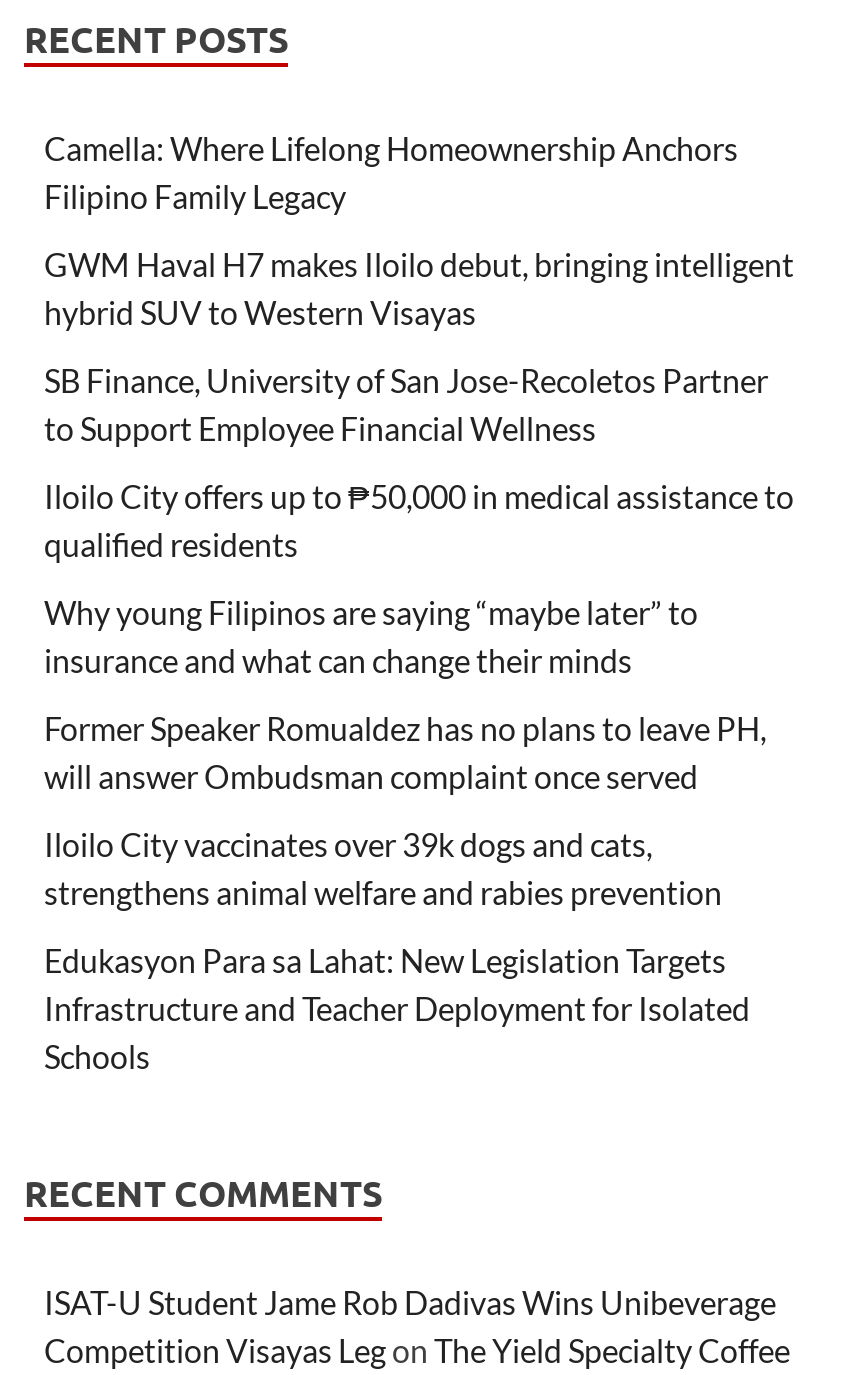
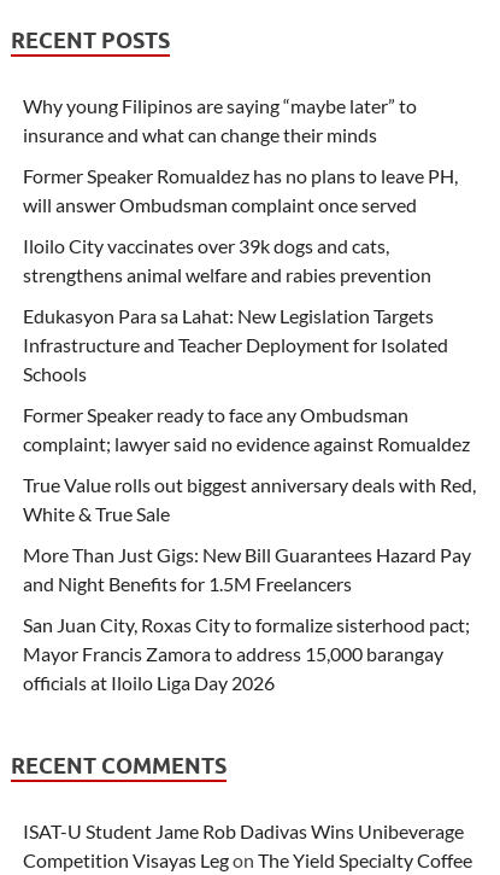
- Camella: Where Lifelong Homeownership Anchors
- Filipino Family Legacy
- GWM Haval H7 makes Iloilo debut, bringing intelligent
- hybrid SUV to Western Visayas
- SB Finance, University of San Jose-Recoletos Partner
- to Support Employee Financial Wellness
- Iloilo City offers up to ₱50,000 in medical assistance to
- qualified residents

moved up: Why young Filipinos are saying “maybe later” to | insurance and what can change their minds | Former Speaker Romualdez has no plans to leave PH, | ... | Infrastructure and Teacher Deployment for Isolated | Schools

+ Former Speaker ready to face any Ombudsman
+ complaint; lawyer said no evidence against Romualdez
+ True Value rolls out biggest anniversary deals with Red,
+ White & True Sale
+ More Than Just Gigs: New Bill Guarantees Hazard Pay
+ and Night Benefits for 1.5M Freelancers
+ San Juan City, Roxas City to formalize sisterhood pact;
+ Mayor Francis Zamora to address 15,000 barangay
+ officials at Iloilo Liga Day 2026
